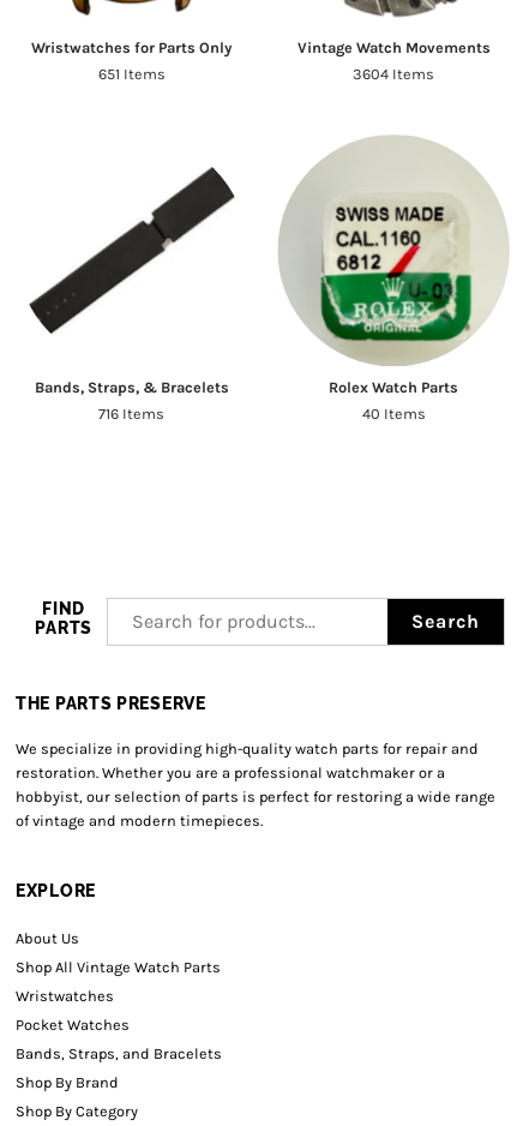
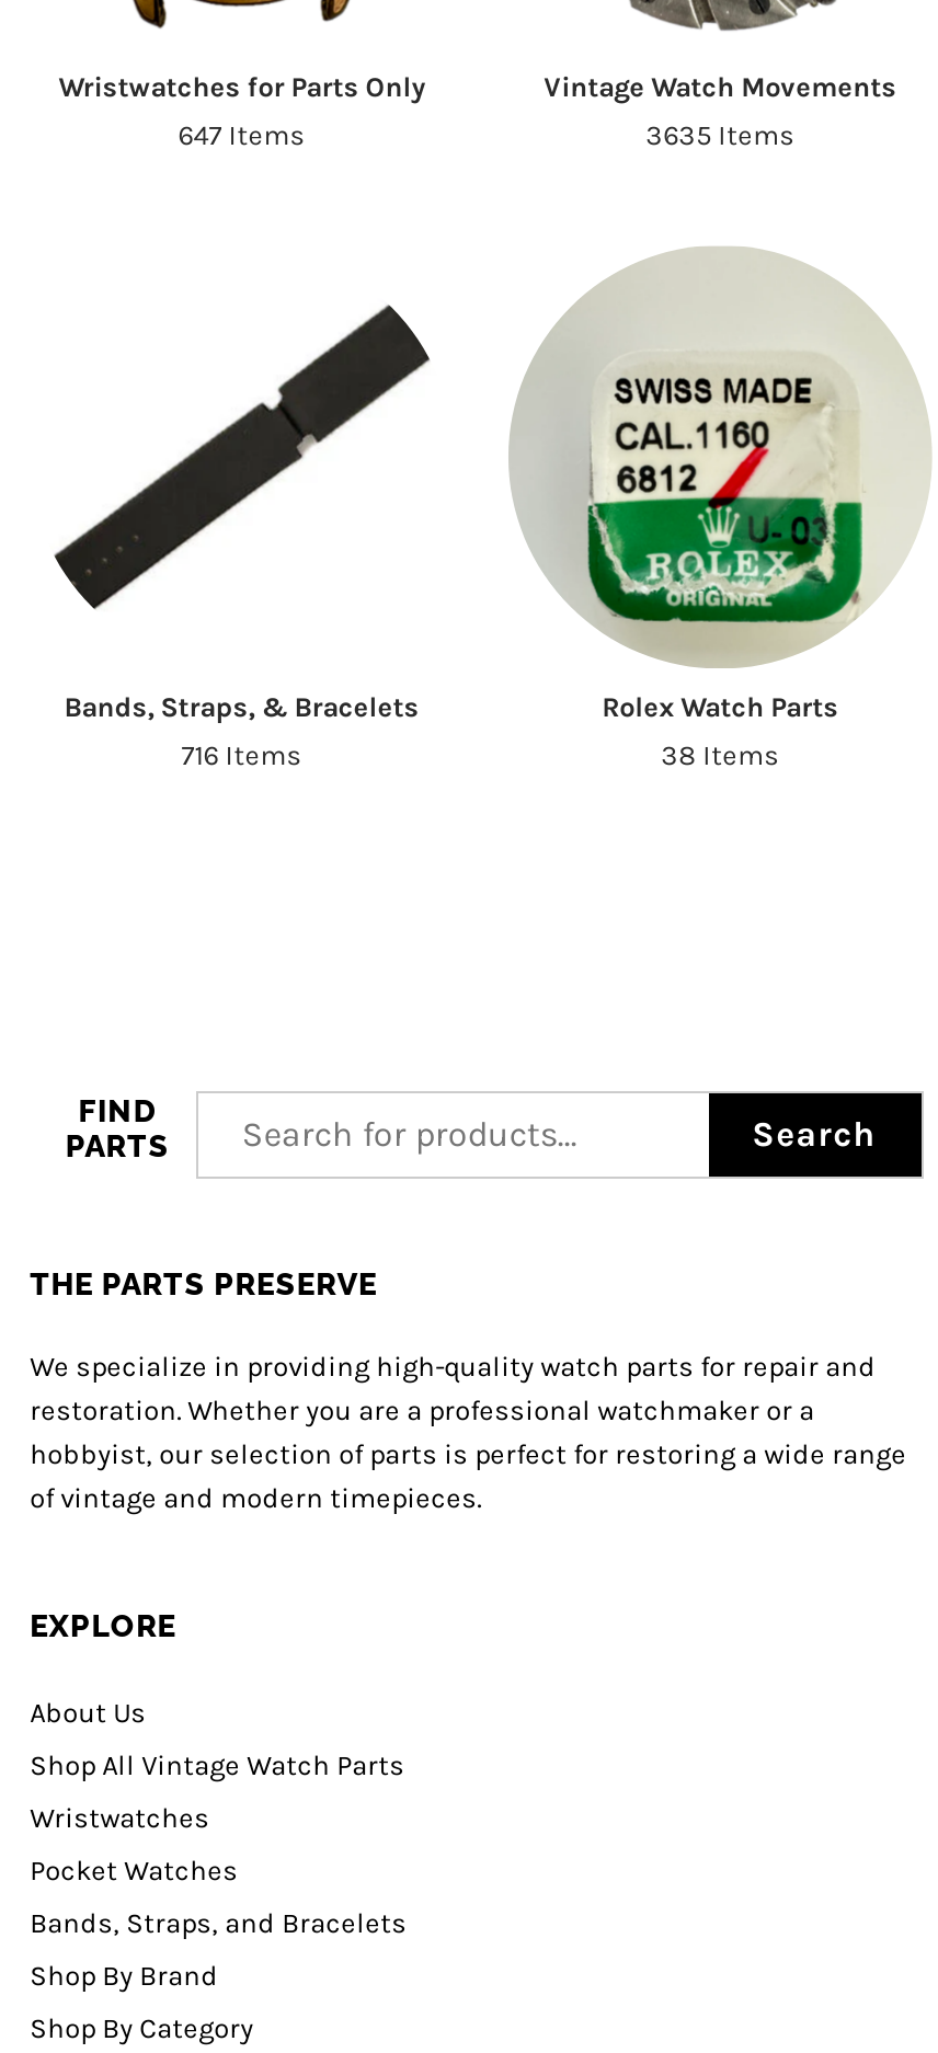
- 651 Items
+ 647 Items

- 3604 Items
+ 3635 Items

- 40 Items
+ 38 Items
